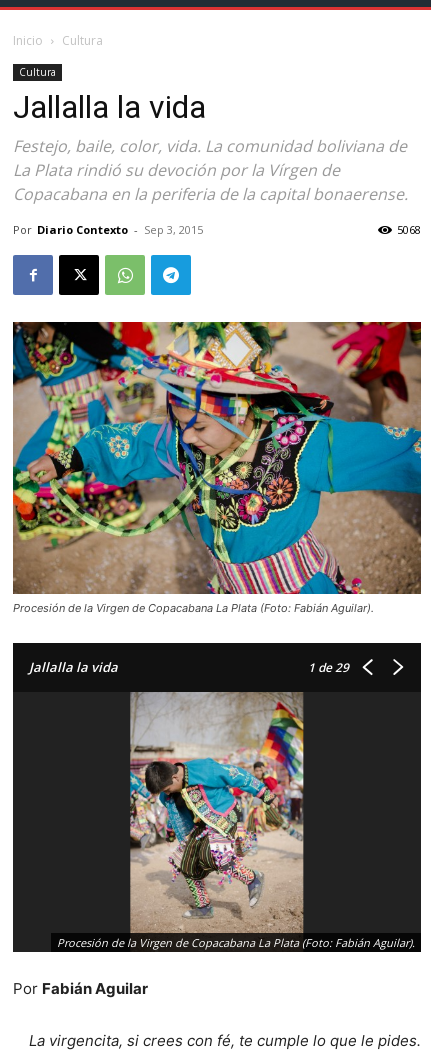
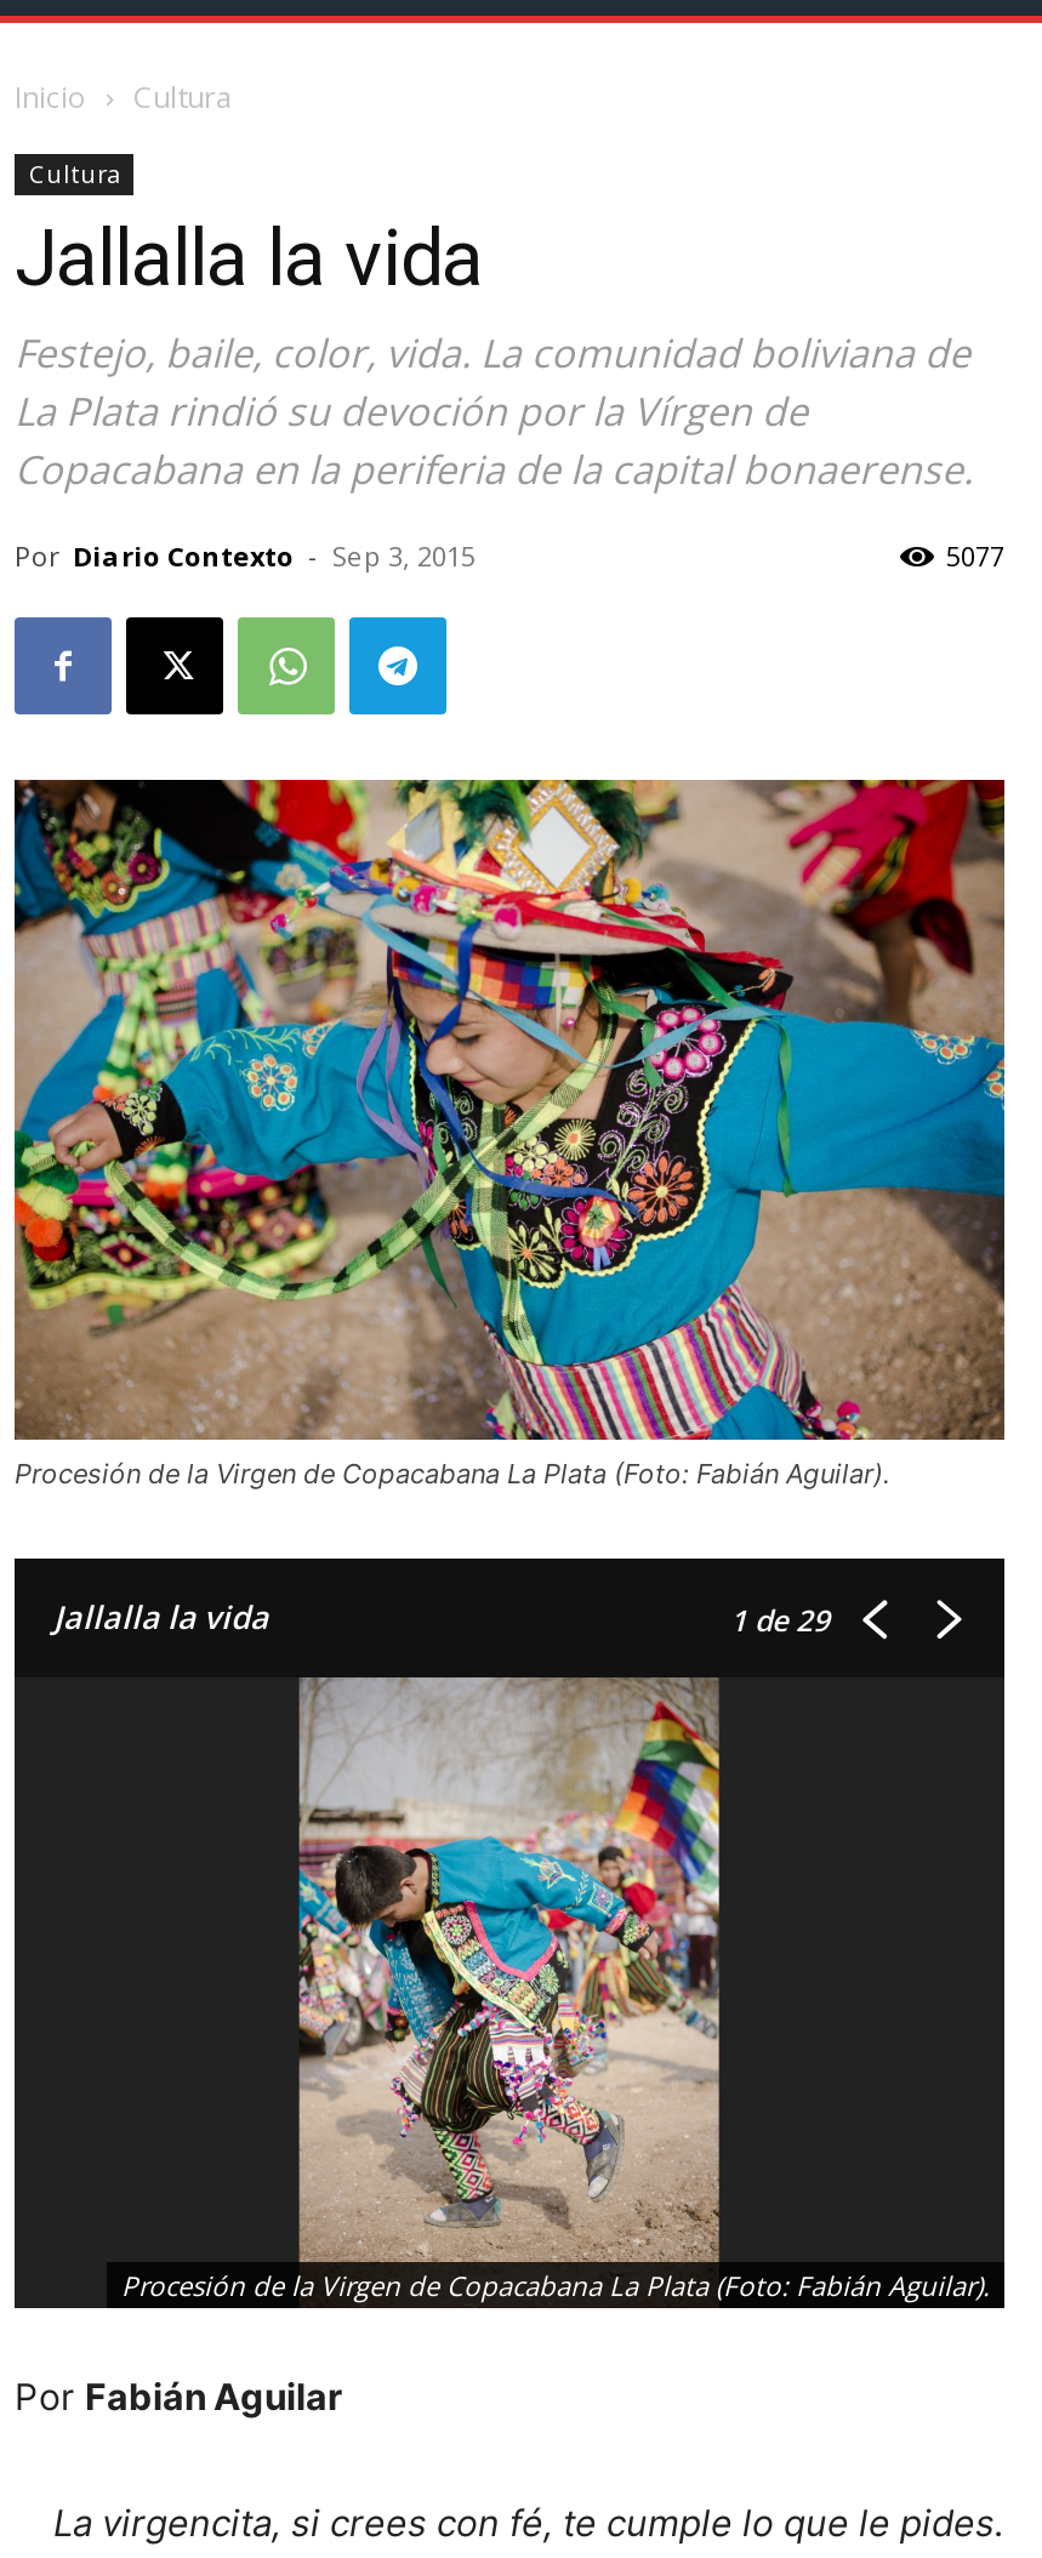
- 5068
+ 5077
